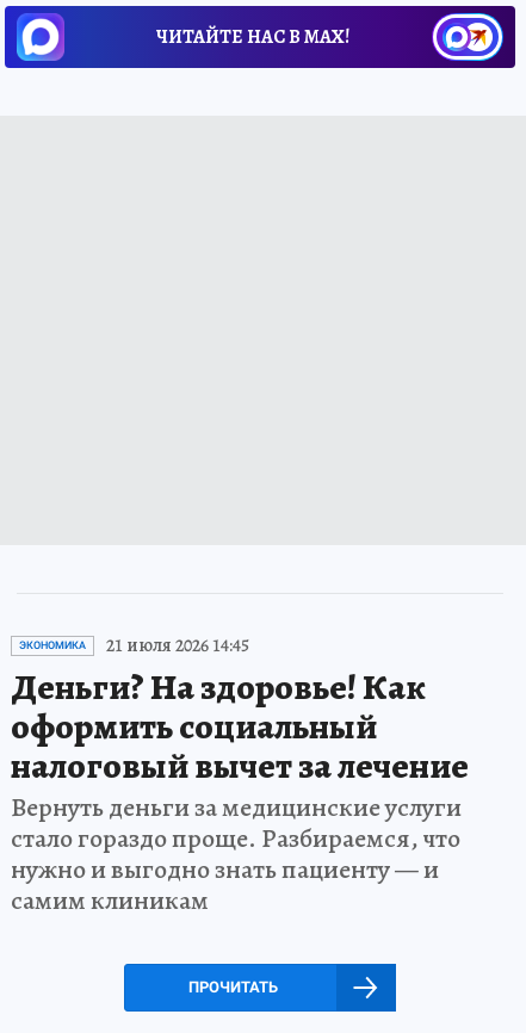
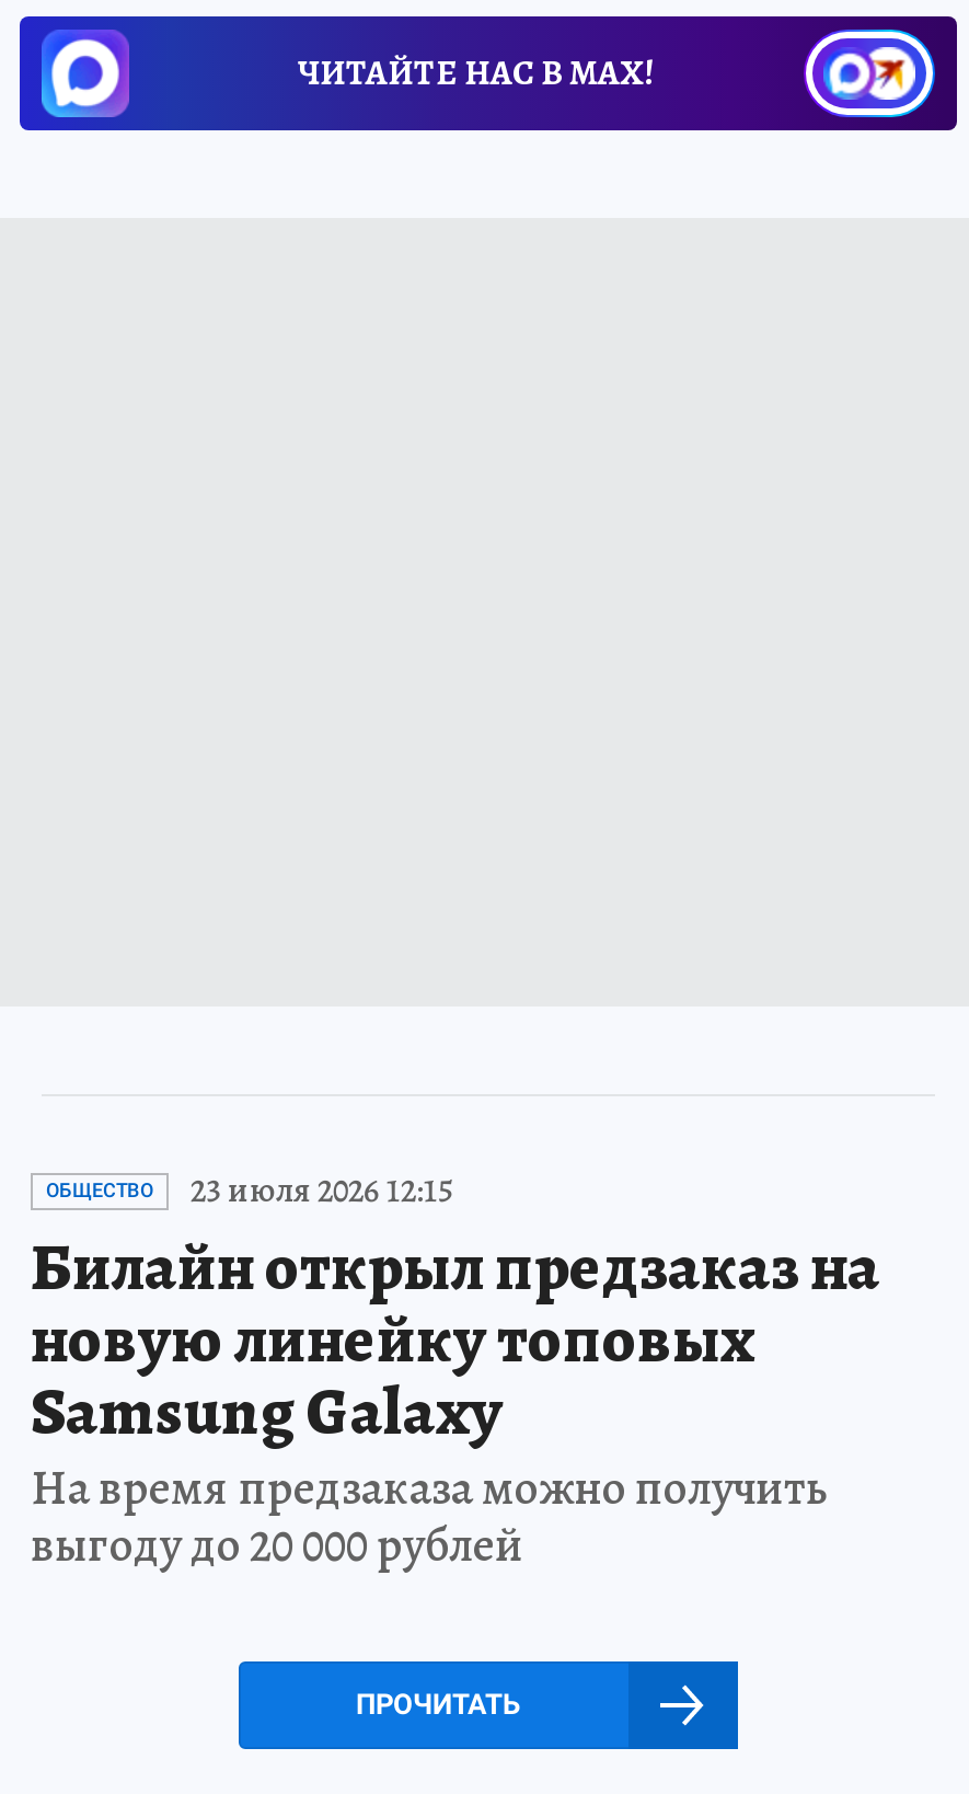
- ЭКОНОМИКА
- 21 июля 2026 14:45
- Деньги? На здоровье! Как
- оформить социальный
- налоговый вычет за лечение
- Вернуть деньги за медицинские услуги
- стало гораздо проще. Разбираемся, что
- нужно и выгодно знать пациенту — и
- самим клиникам
+ ОБЩЕСТВО
+ 23 июля 2026 12:15
+ Билайн открыл предзаказ на
+ новую линейку топовых
+ Samsung Galaxy
+ На время предзаказа можно получить
+ выгоду до 20 000 рублей
